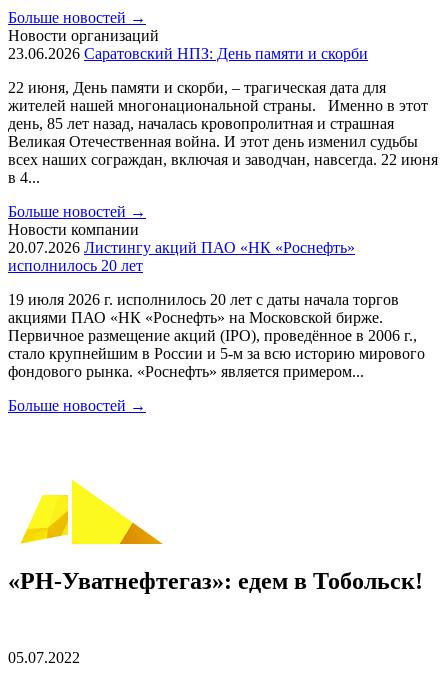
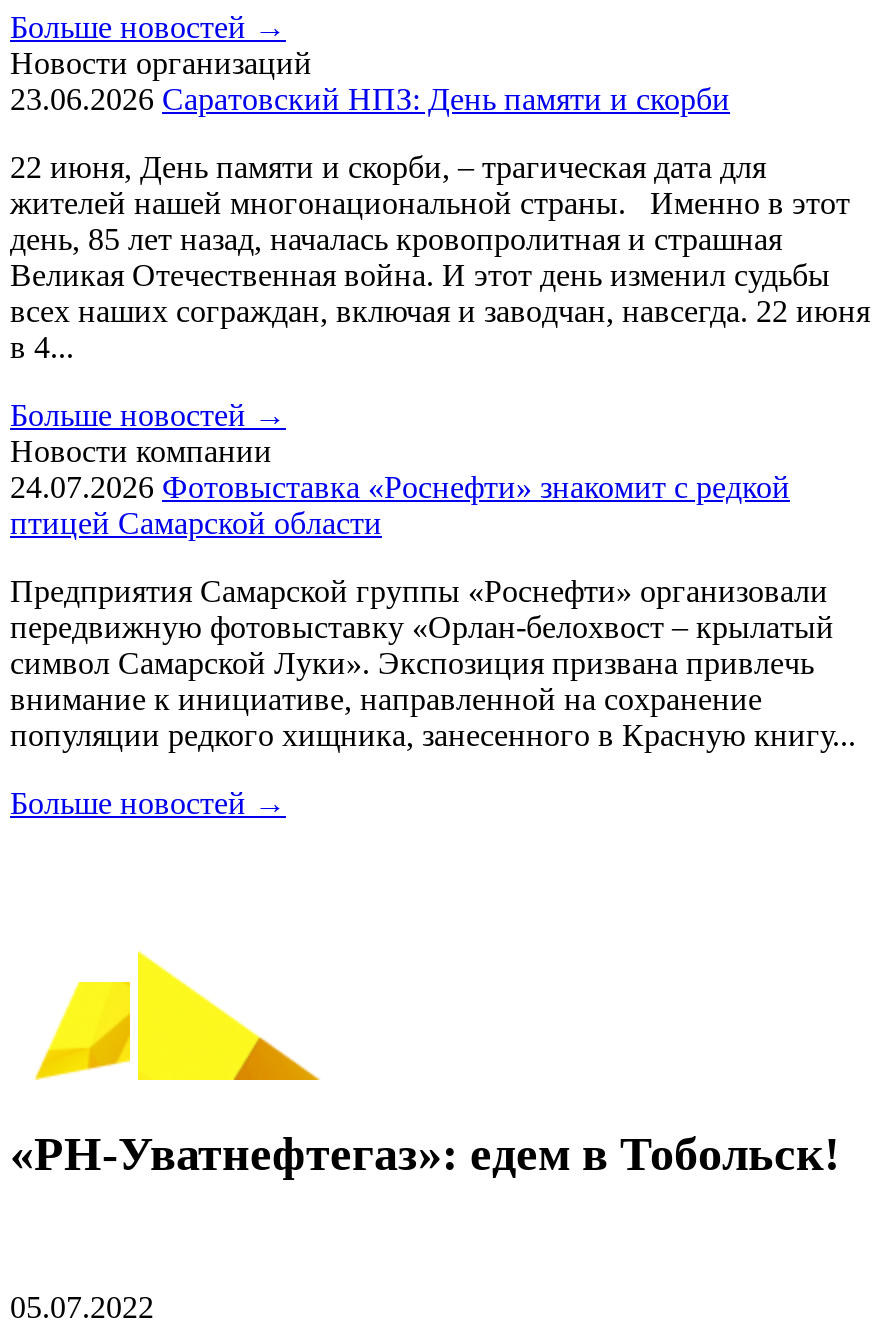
- 20.07.2026 Листингу акций ПАО «НК «Роснефть»
- исполнилось 20 лет
+ 24.07.2026 Фотовыставка «Роснефти» знакомит с редкой
+ птицей Самарской области

- 19 июля 2026 г. исполнилось 20 лет с даты начала торгов
- акциями ПАО «НК «Роснефть» на Московской бирже.
- Первичное размещение акций (IPO), проведённое в 2006 г.,
- стало крупнейшим в России и 5-м за всю историю мирового
- фондового рынка. «Роснефть» является примером...
+ Предприятия Самарской группы «Роснефти» организовали
+ передвижную фотовыставку «Орлан-белохвост – крылатый
+ символ Самарской Луки». Экспозиция призвана привлечь
+ внимание к инициативе, направленной на сохранение
+ популяции редкого хищника, занесенного в Красную книгу...
